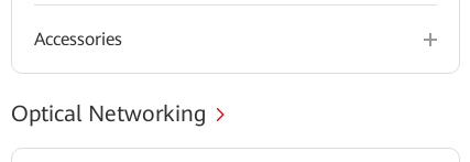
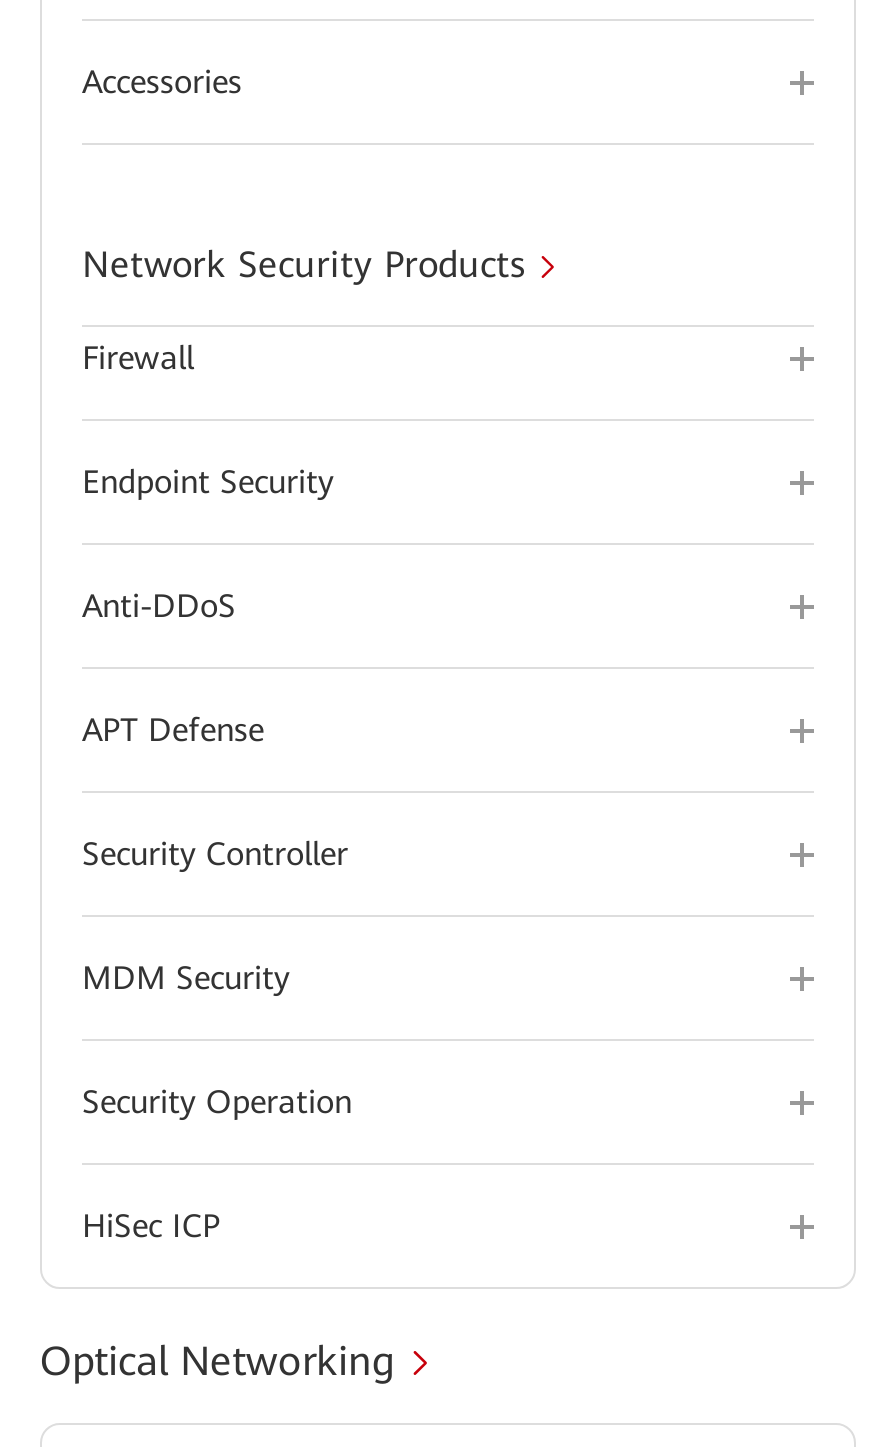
+ Network Security Products
+ Firewall
+ Endpoint Security
+ Anti-DDoS
+ APT Defense
+ Security Controller
+ MDM Security
+ Security Operation
+ HiSec ICP
